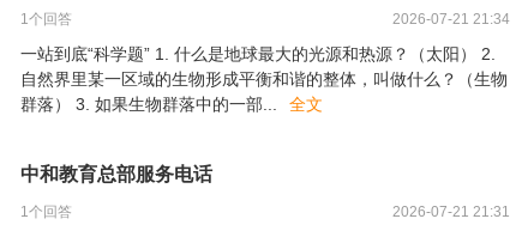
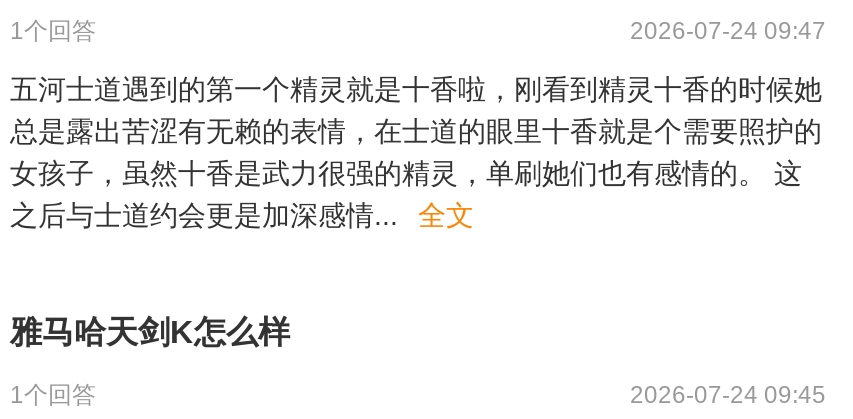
- 2026-07-21 21:34
+ 2026-07-24 09:47

- 一站到底“科学题” 1. 什么是地球最大的光源和热源？（太阳） 2.
- 自然界里某一区域的生物形成平衡和谐的整体，叫做什么？（生物
- 群落） 3. 如果生物群落中的一部...
+ 五河士道遇到的第一个精灵就是十香啦，刚看到精灵十香的时候她
+ 总是露出苦涩有无赖的表情，在士道的眼里十香就是个需要照护的
+ 女孩子，虽然十香是武力很强的精灵，单刷她们也有感情的。 这
+ 之后与士道约会更是加深感情...

- 中和教育总部服务电话
+ 雅马哈天剑K怎么样

- 2026-07-21 21:31
+ 2026-07-24 09:45
